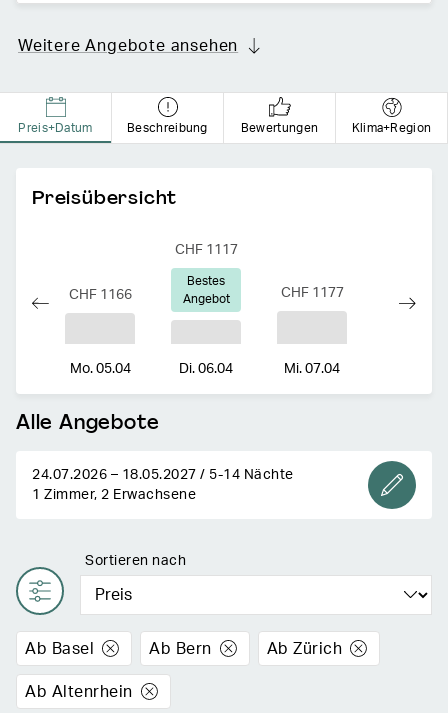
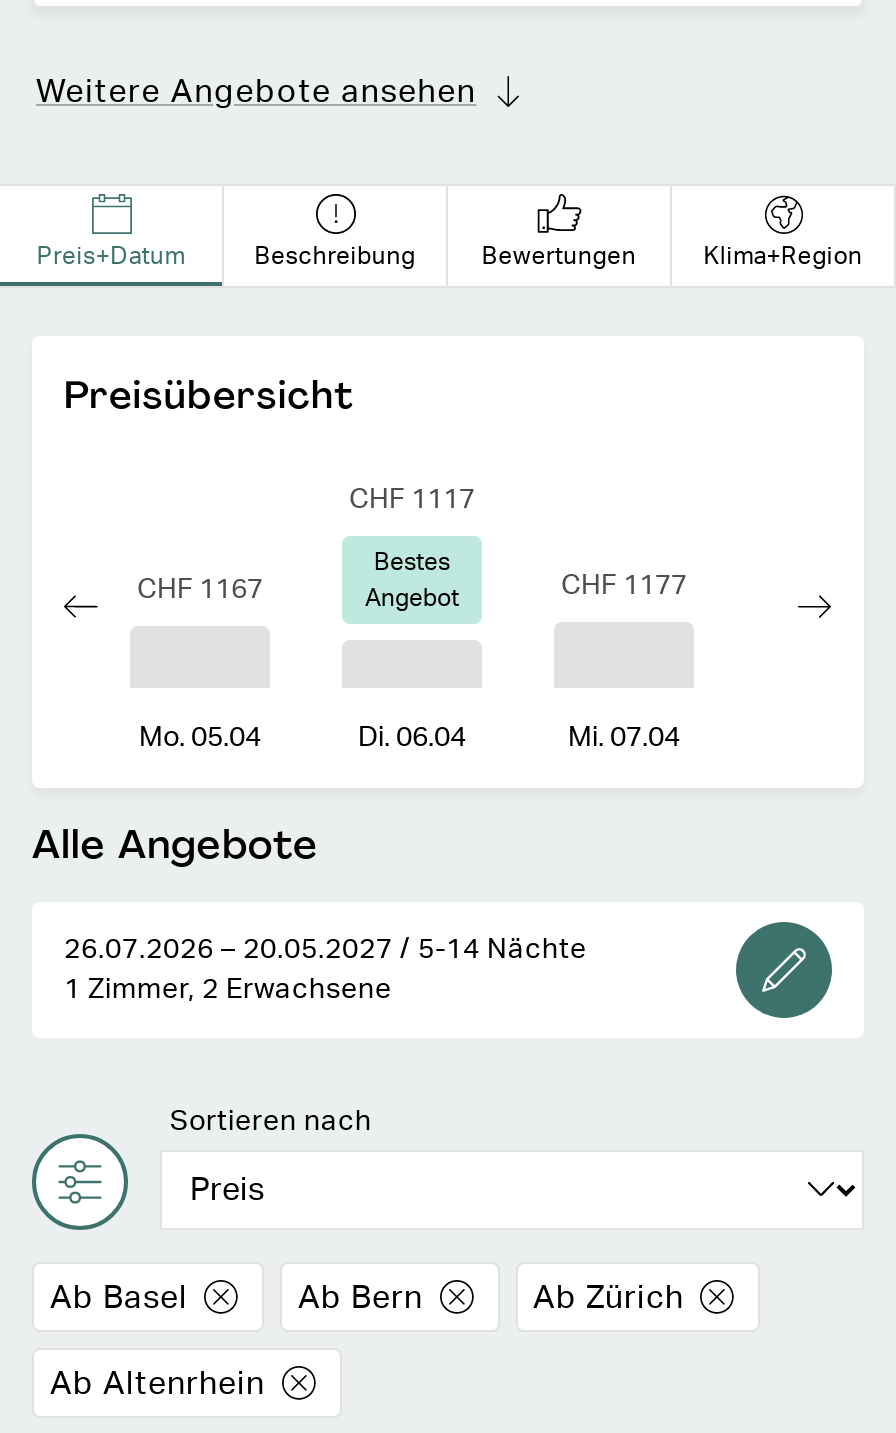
- CHF 1166
+ CHF 1167

- 24.07.2026 – 18.05.2027 / 5-14 Nächte
+ 26.07.2026 – 20.05.2027 / 5-14 Nächte
